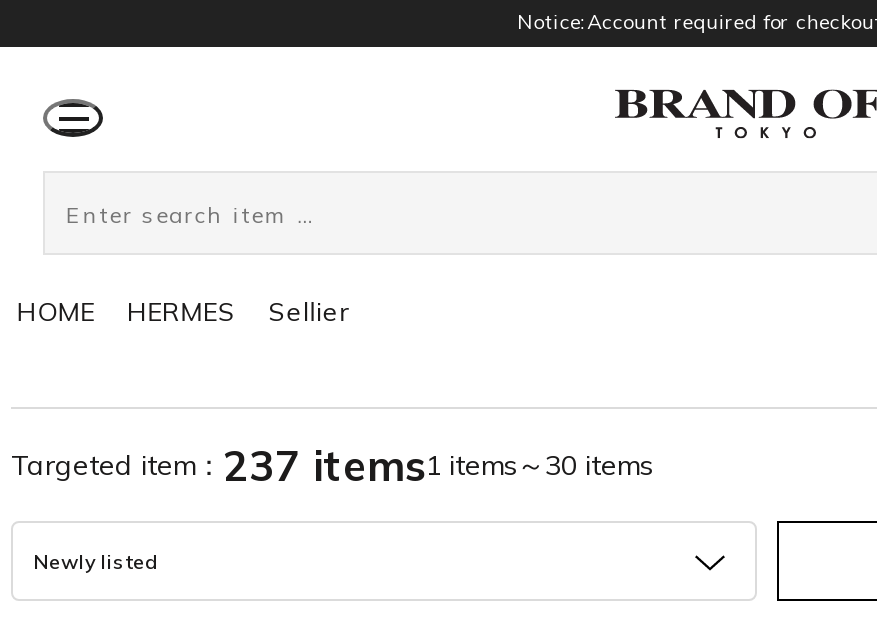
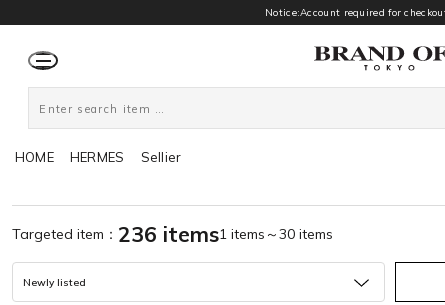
- Targeted item：237 items1 items～30 items
+ Targeted item：236 items1 items～30 items
